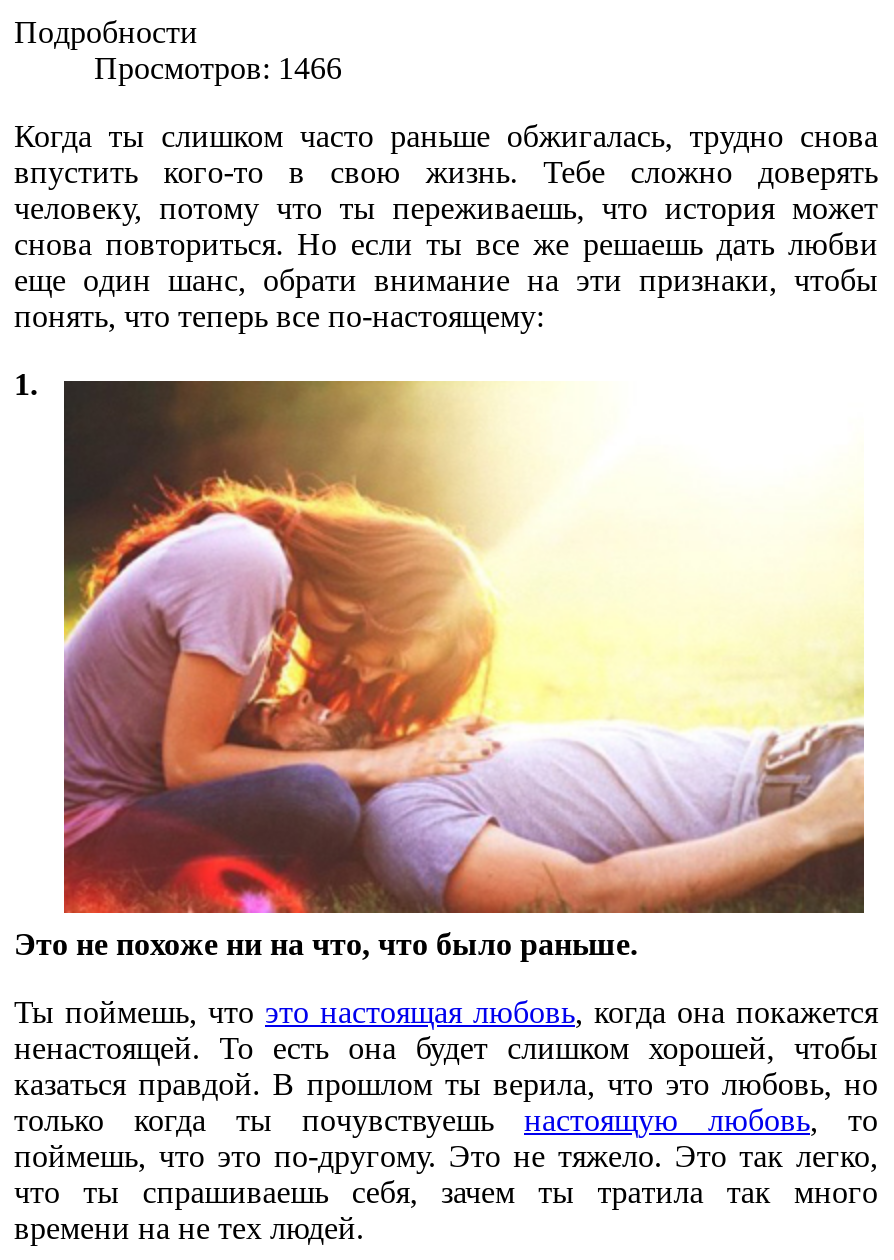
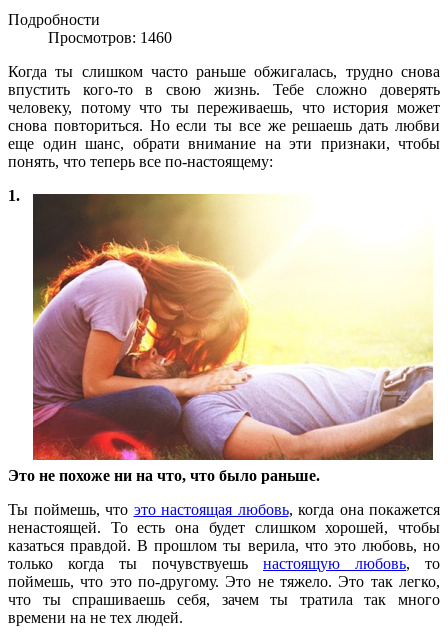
- Просмотров: 1466
+ Просмотров: 1460
